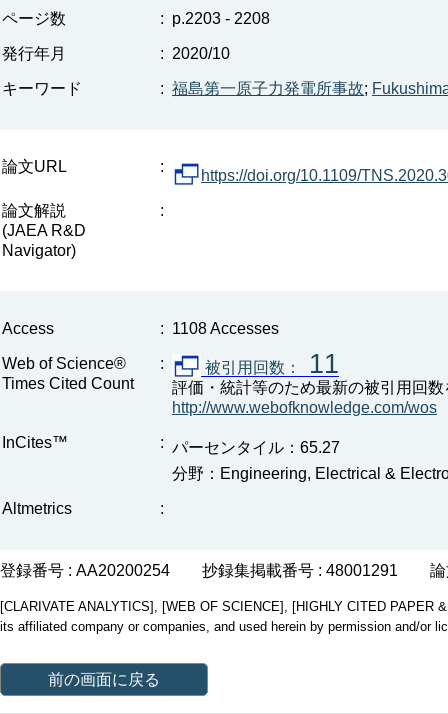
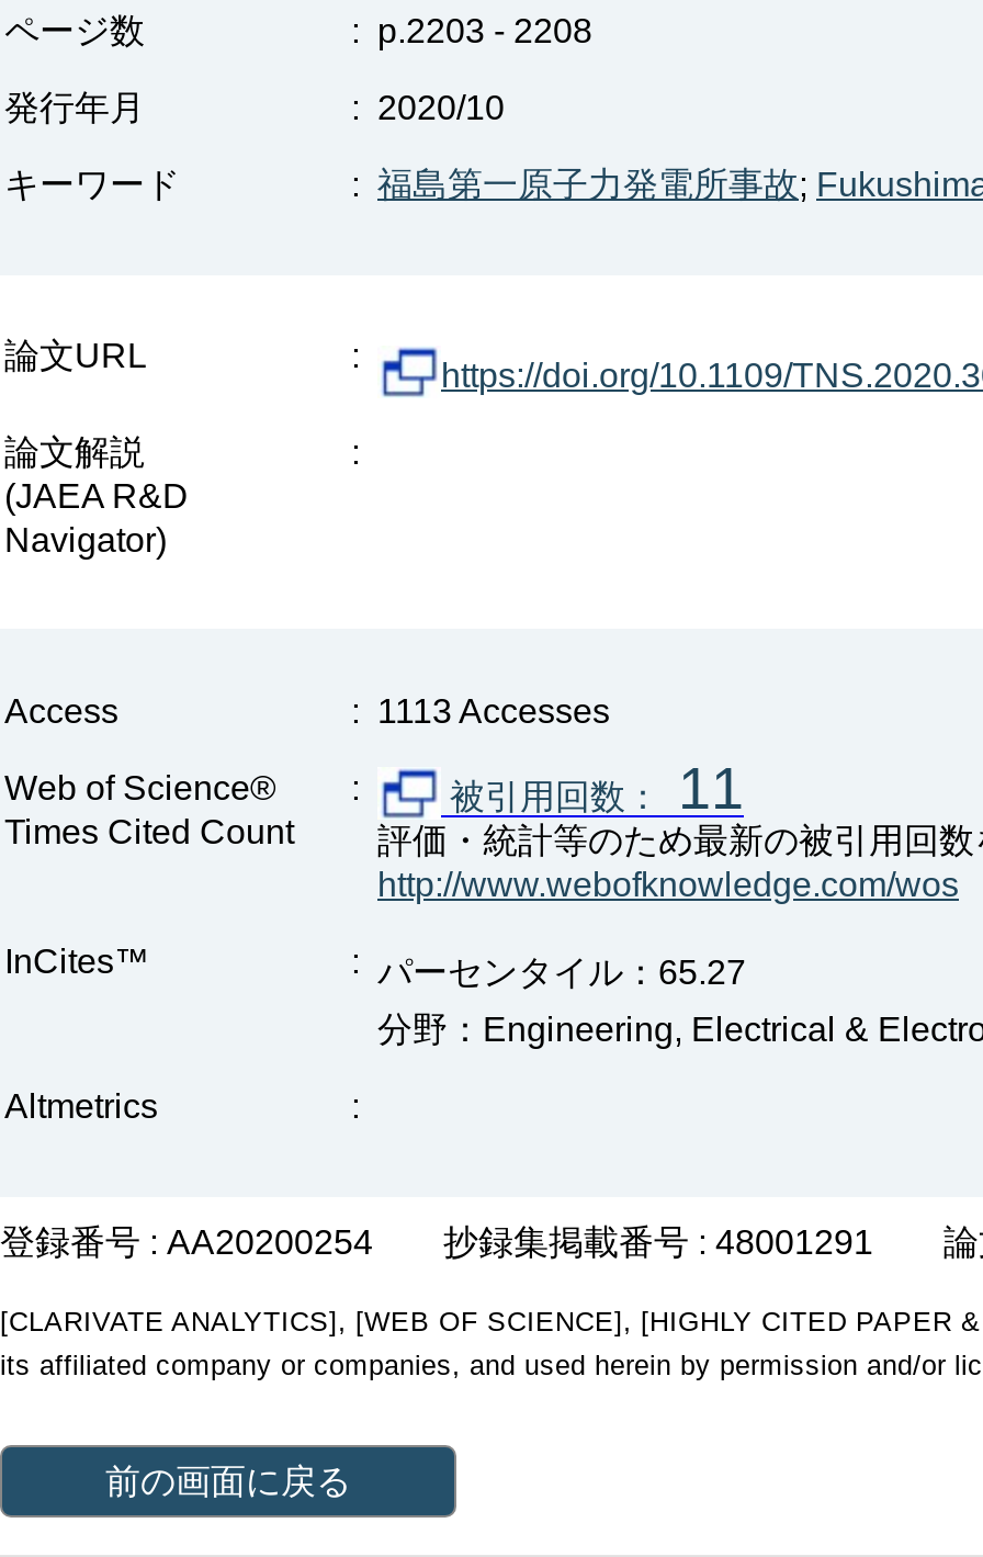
- : 1108 Accesses
+ : 1113 Accesses
